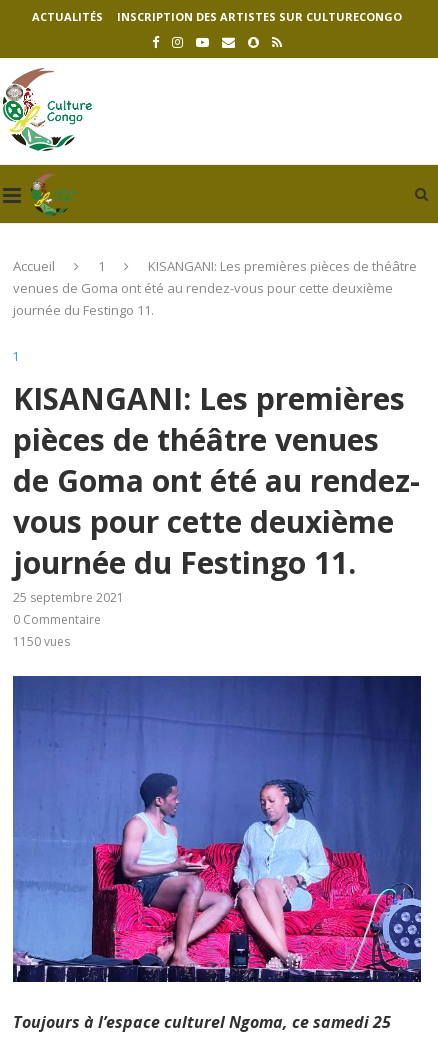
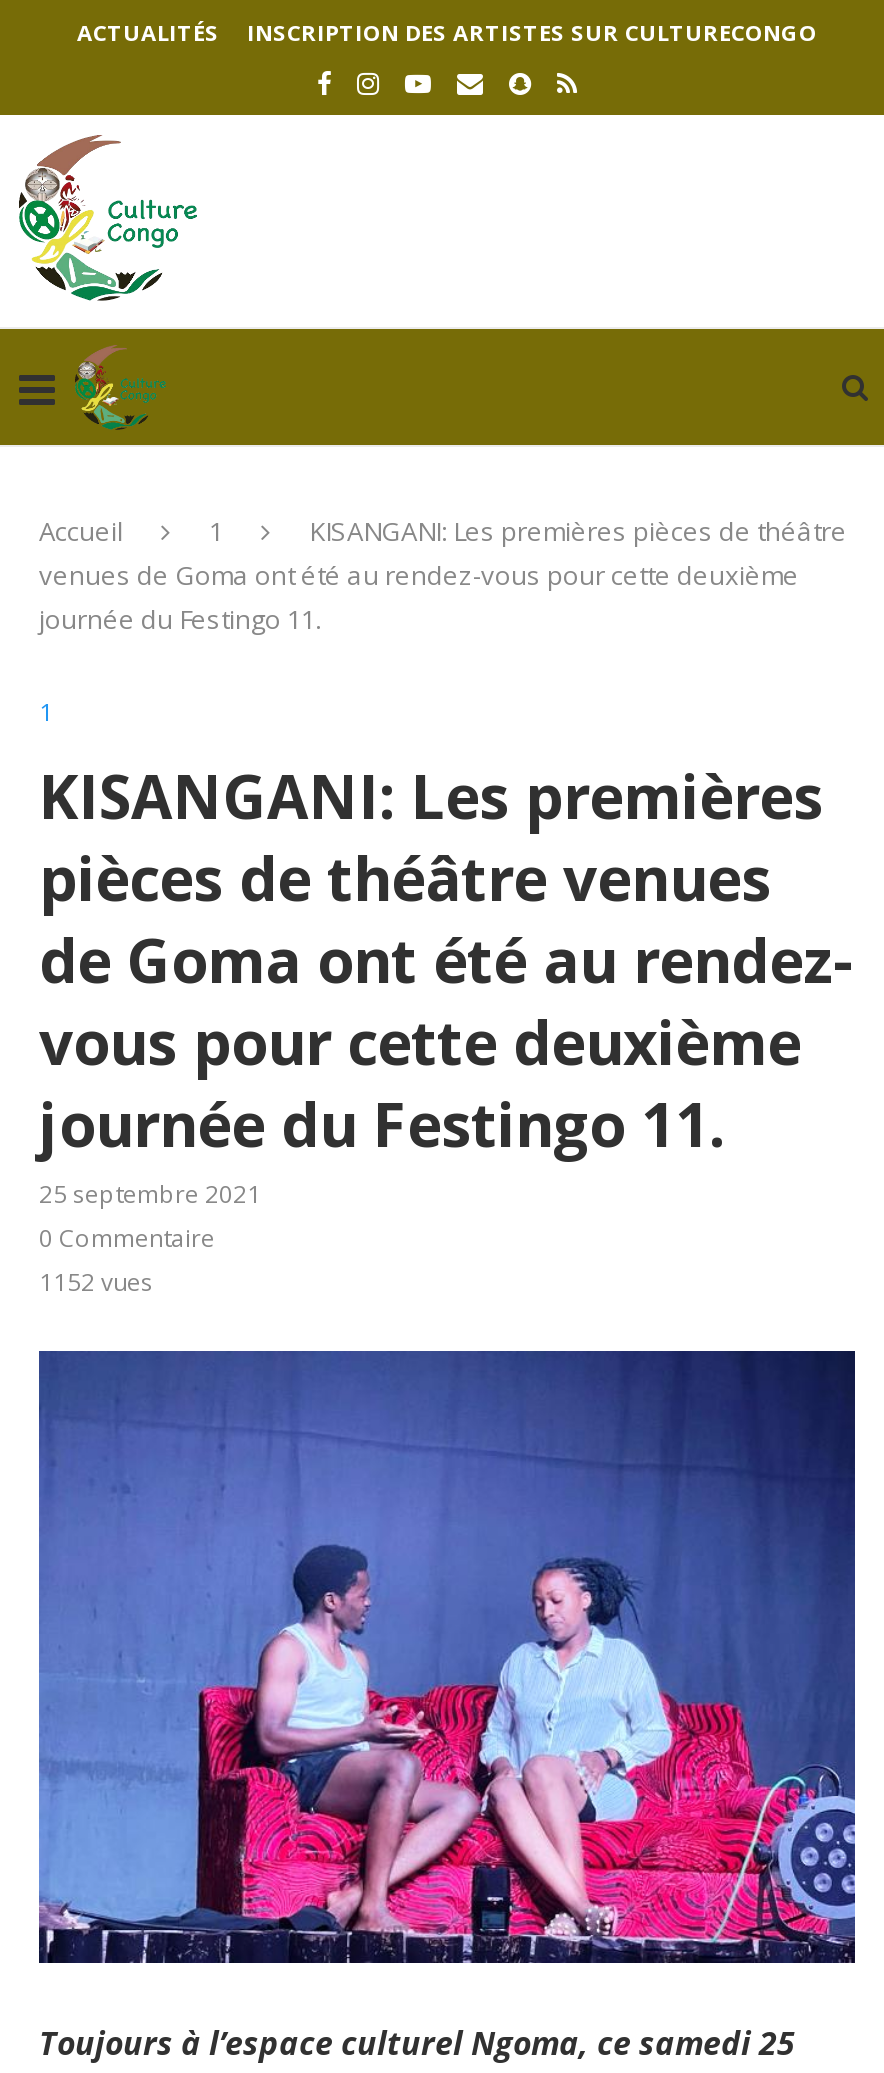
- 1150 vues
+ 1152 vues
